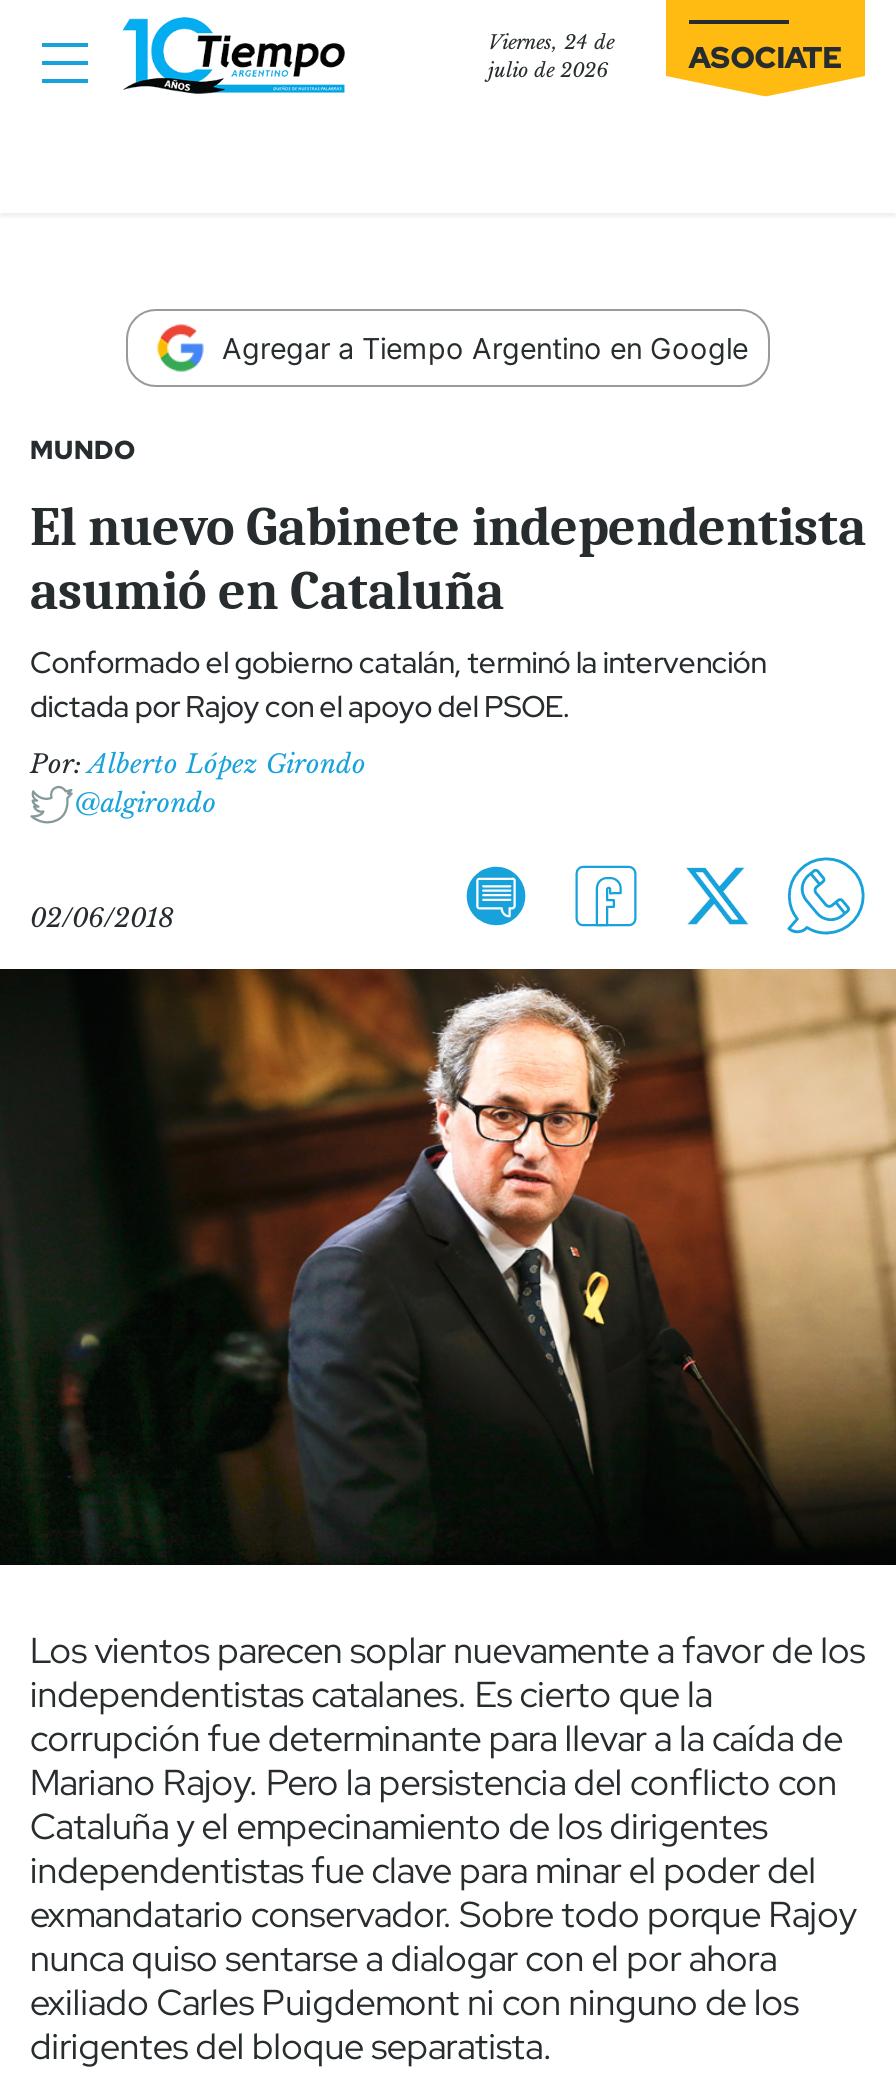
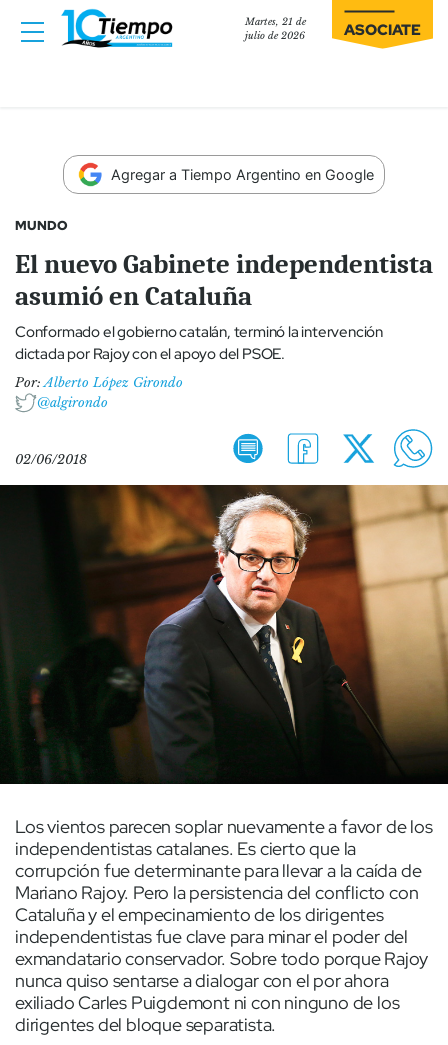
- Viernes, 24 de
+ Martes, 21 de
